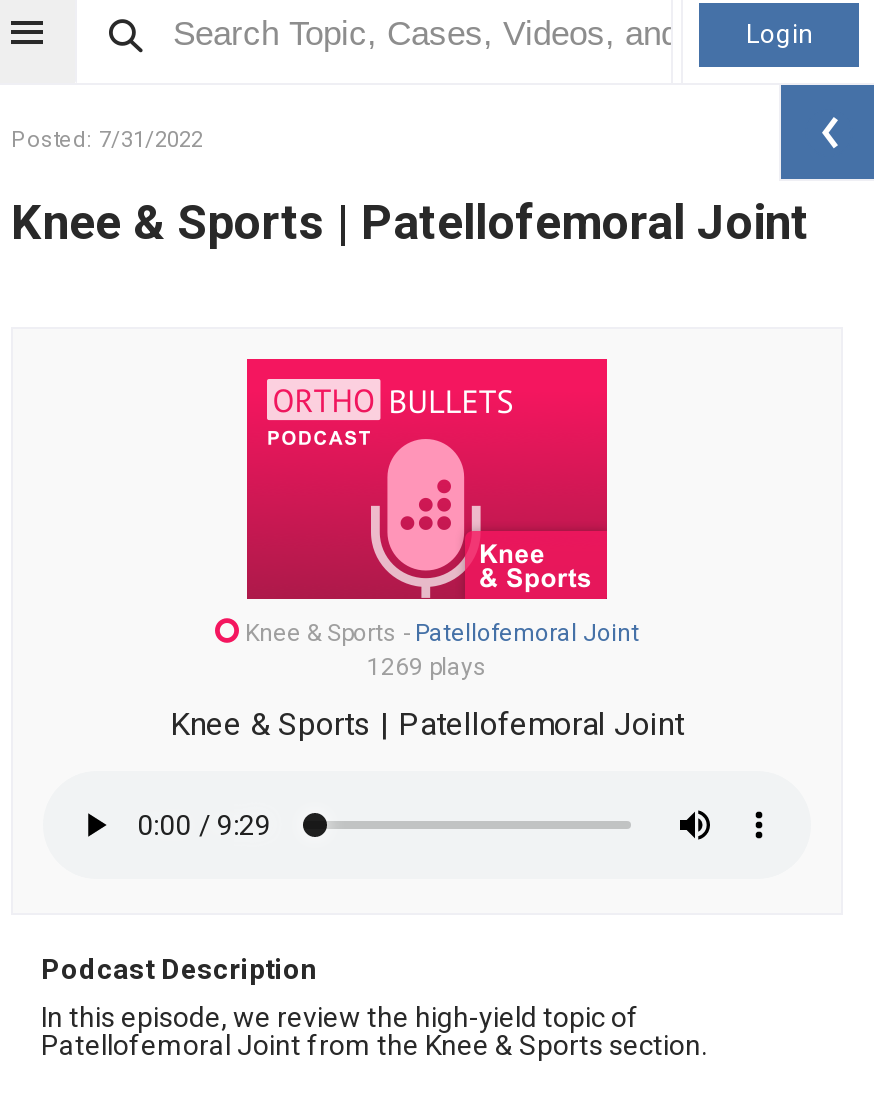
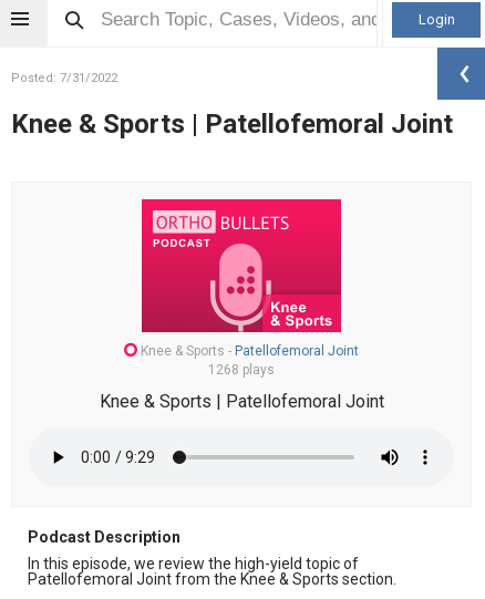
- 1269 plays
+ 1268 plays
